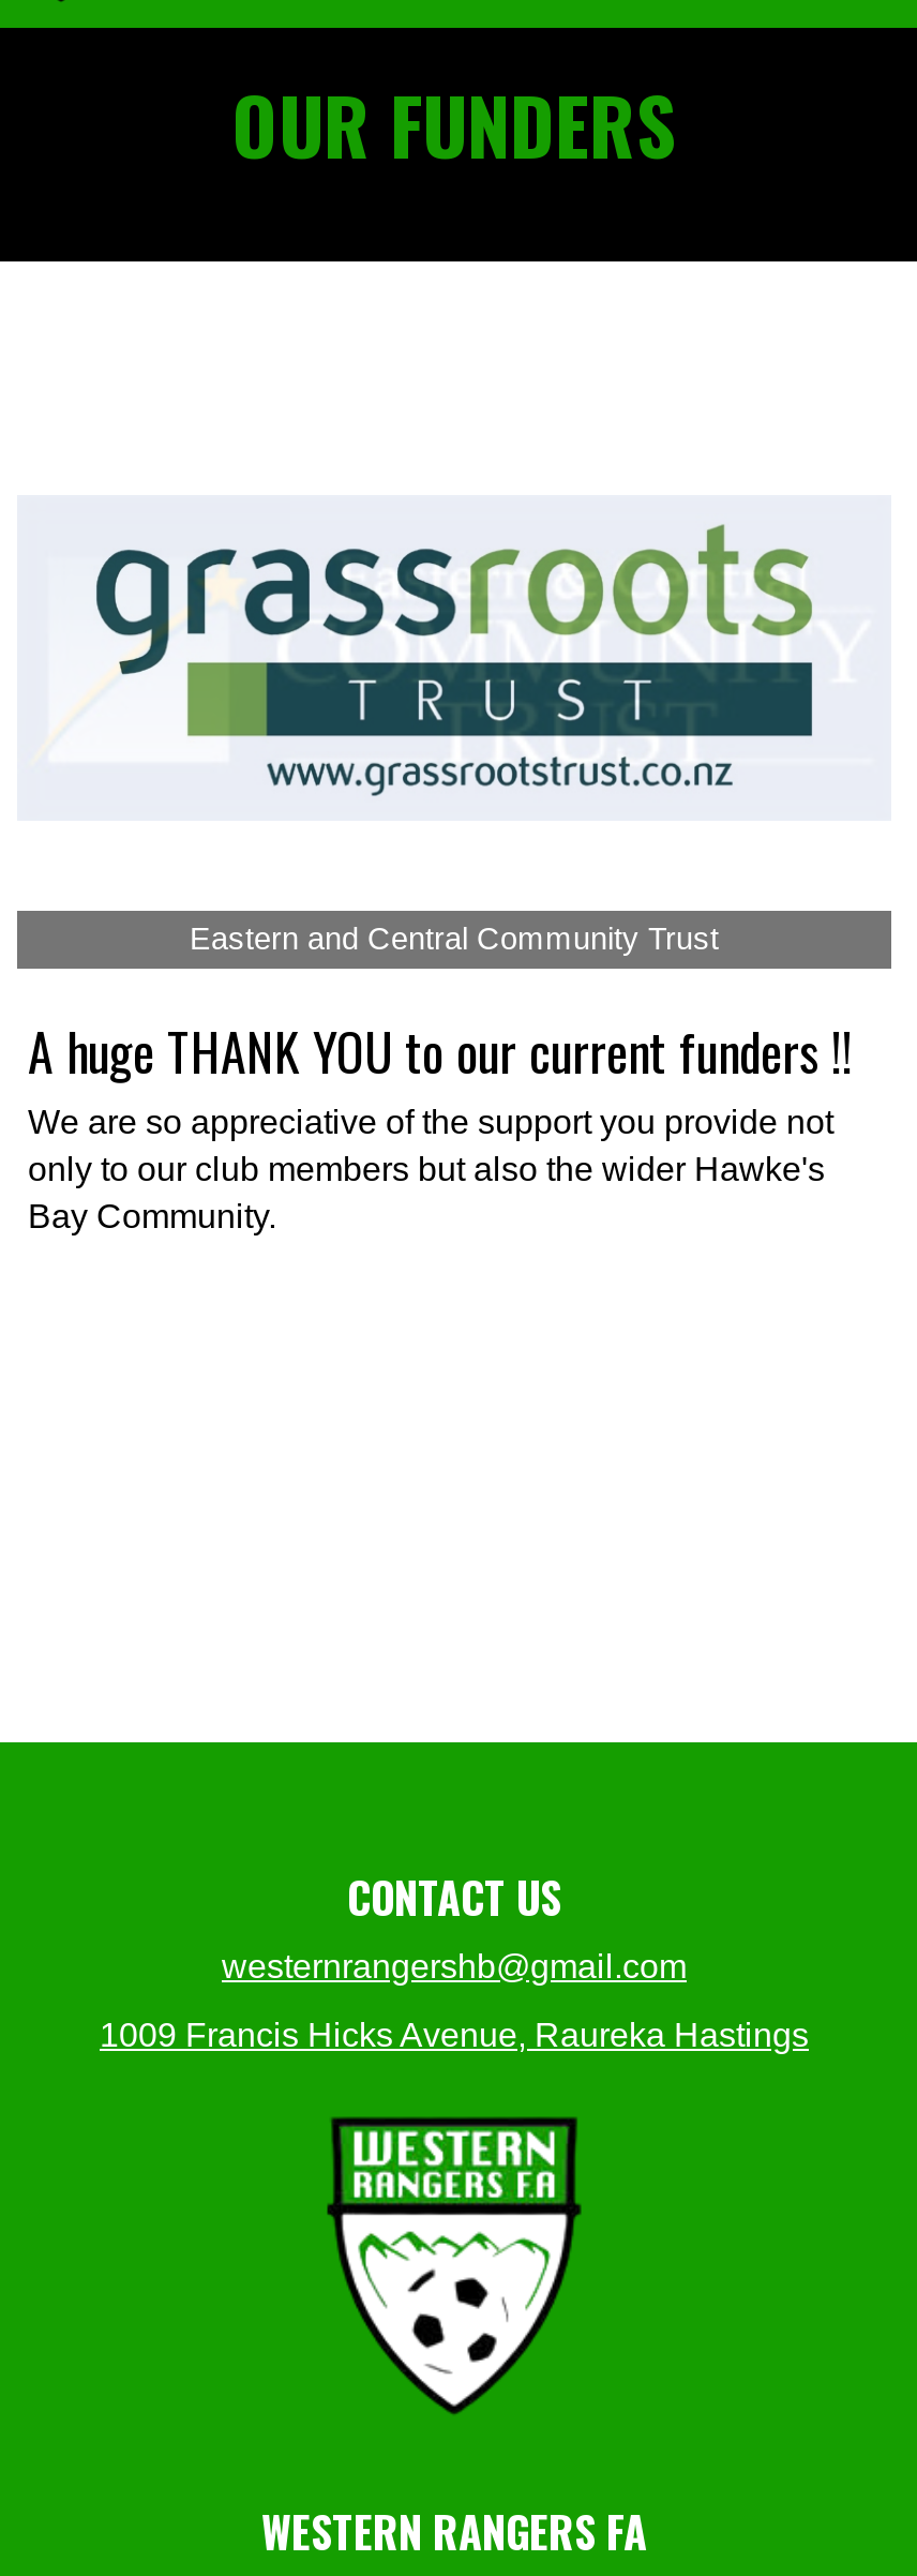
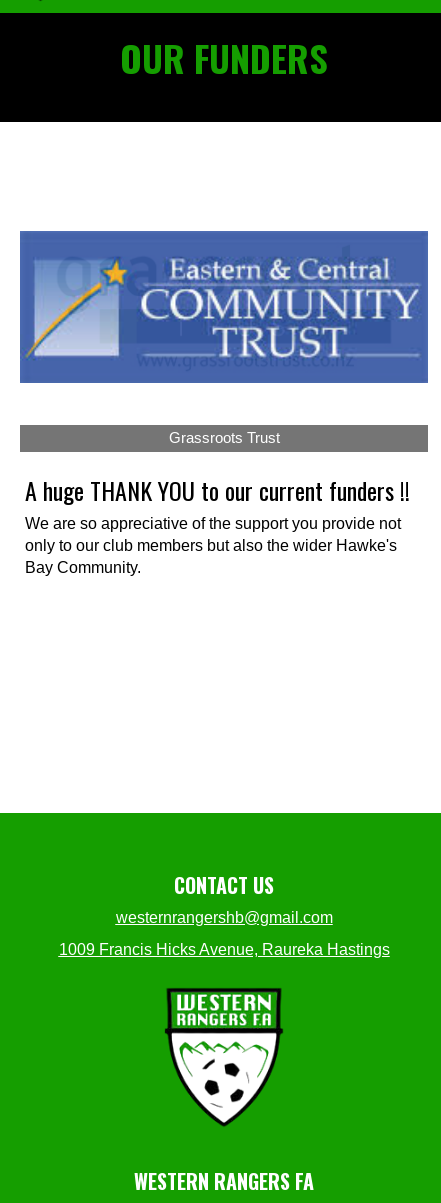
- [image]
+ [image]

- Eastern and Central Community Trust
+ Grassroots Trust
